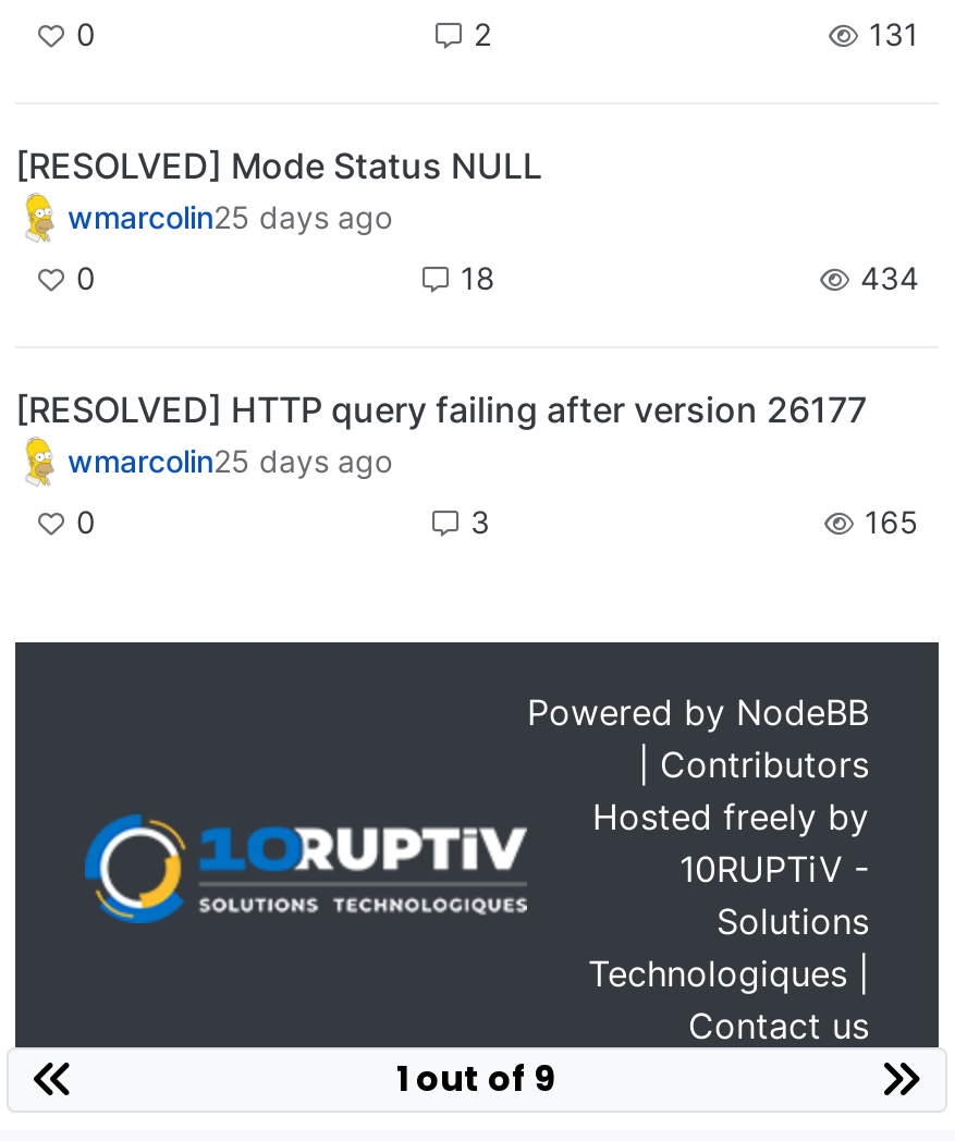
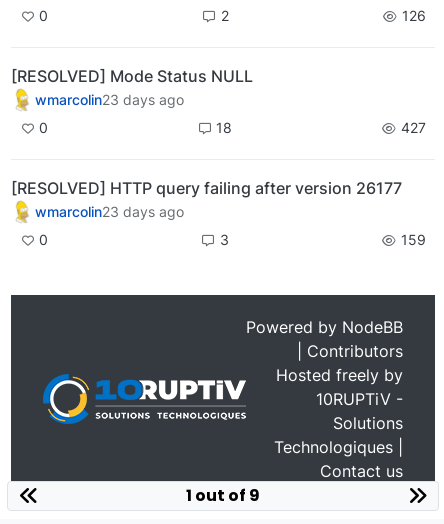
- 131
+ 126

- wmarcolin25 days ago
+ wmarcolin23 days ago

- 434
+ 427

- wmarcolin25 days ago
+ wmarcolin23 days ago

- 165
+ 159
